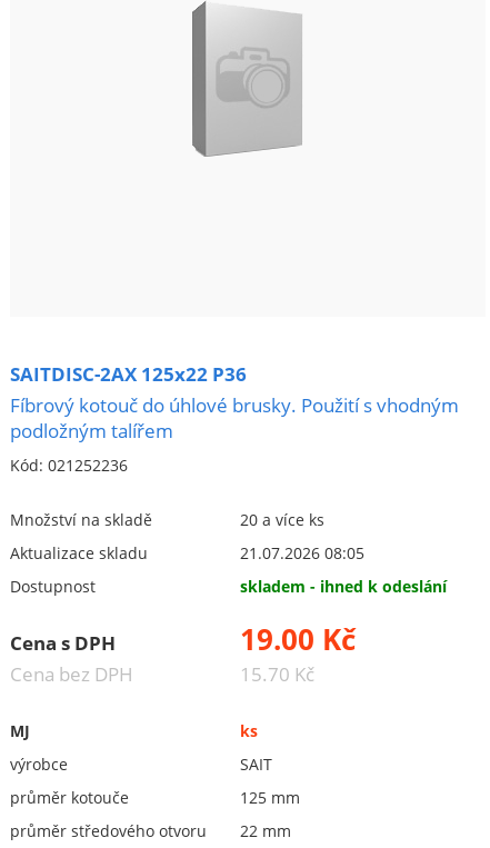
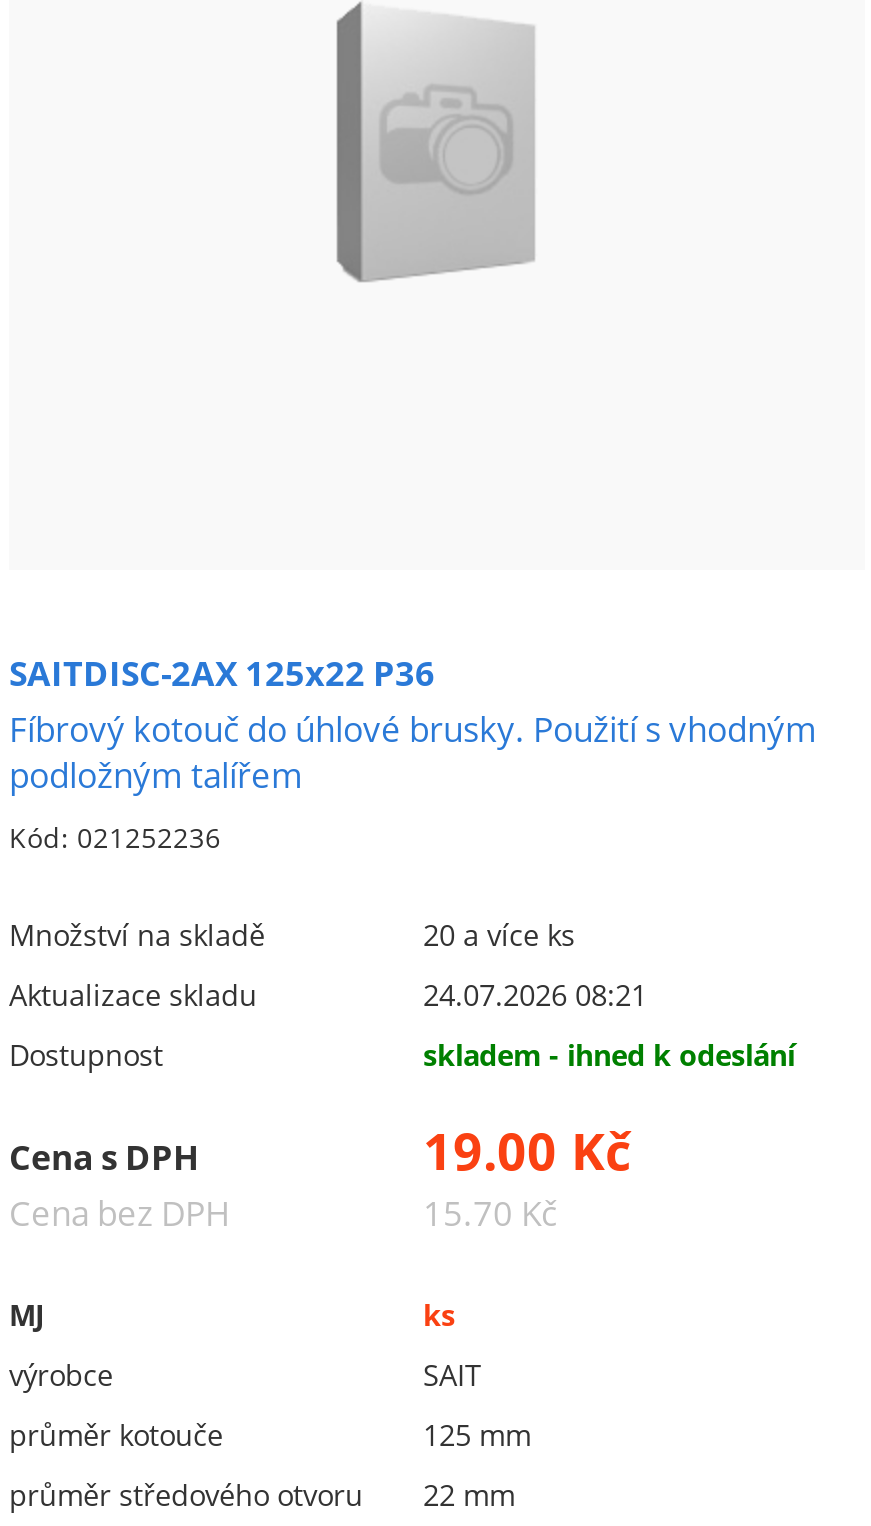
- 21.07.2026 08:05
+ 24.07.2026 08:21
